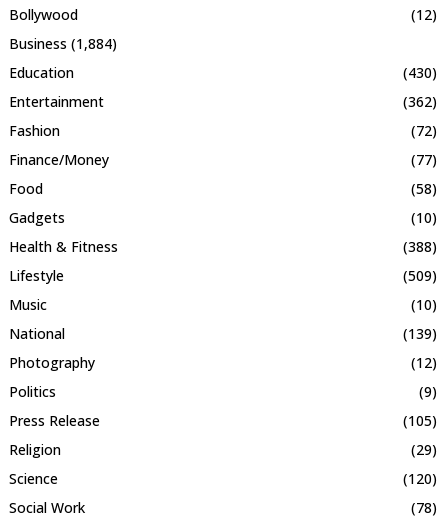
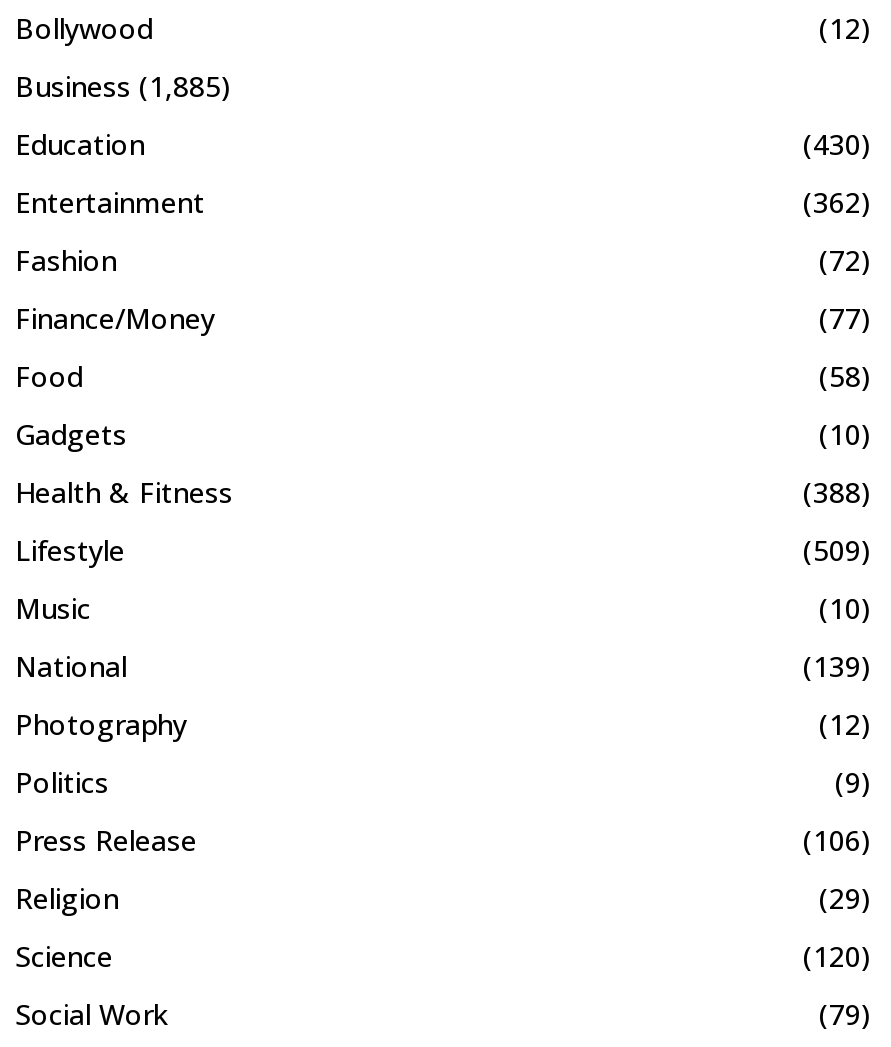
- Business (1,884)
+ Business (1,885)

- (105)
+ (106)

- (78)
+ (79)
